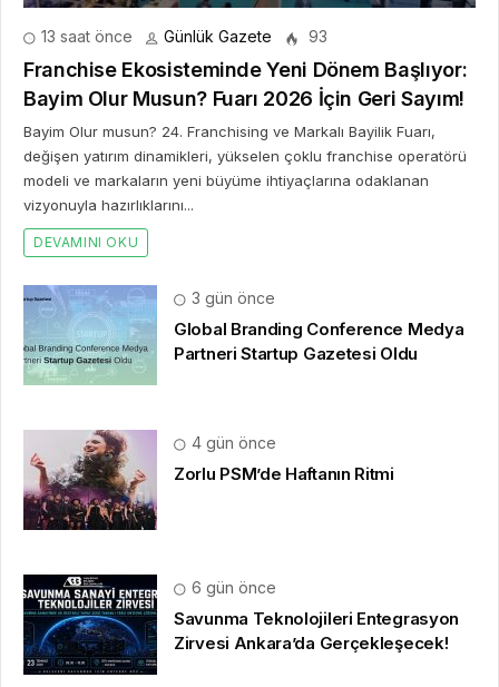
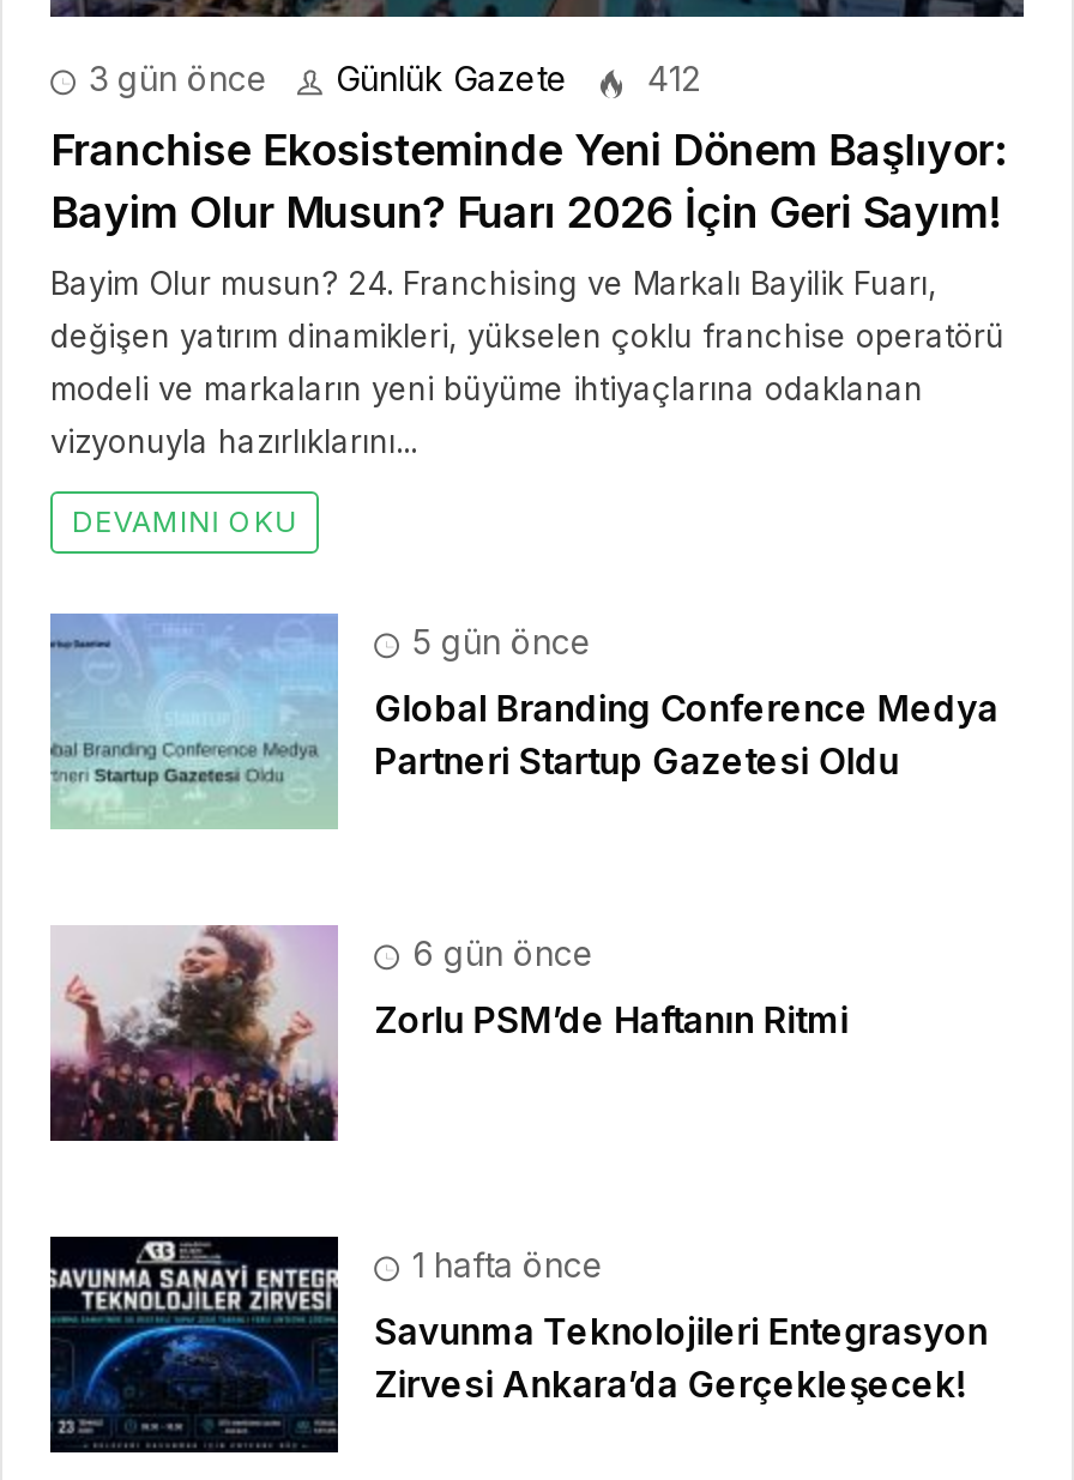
- 13 saat önce
+ 3 gün önce

- 93
+ 412

- 3 gün önce
+ 5 gün önce

- 4 gün önce
+ 6 gün önce

- 6 gün önce
+ 1 hafta önce
